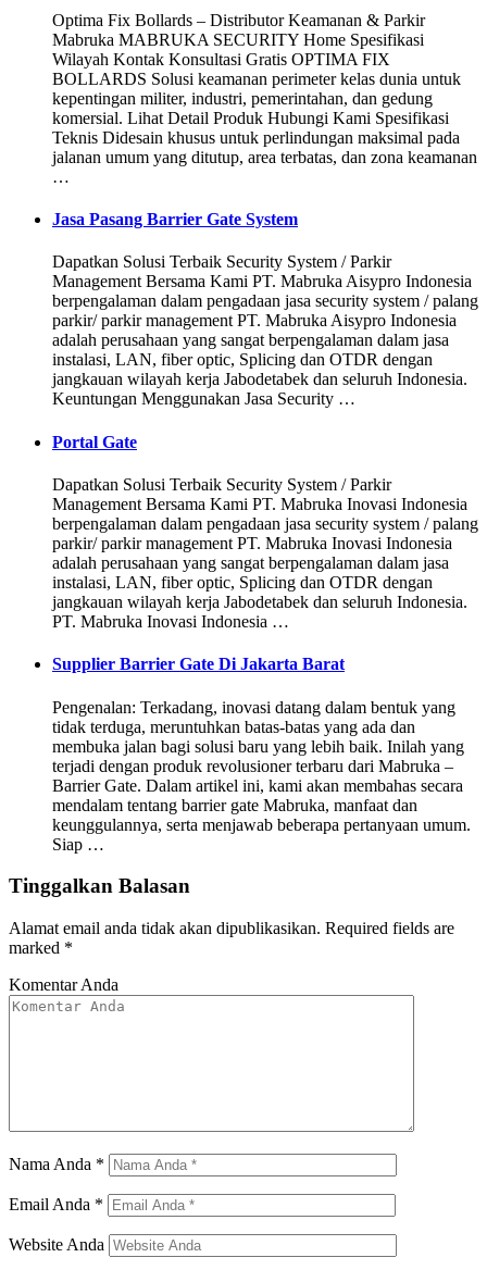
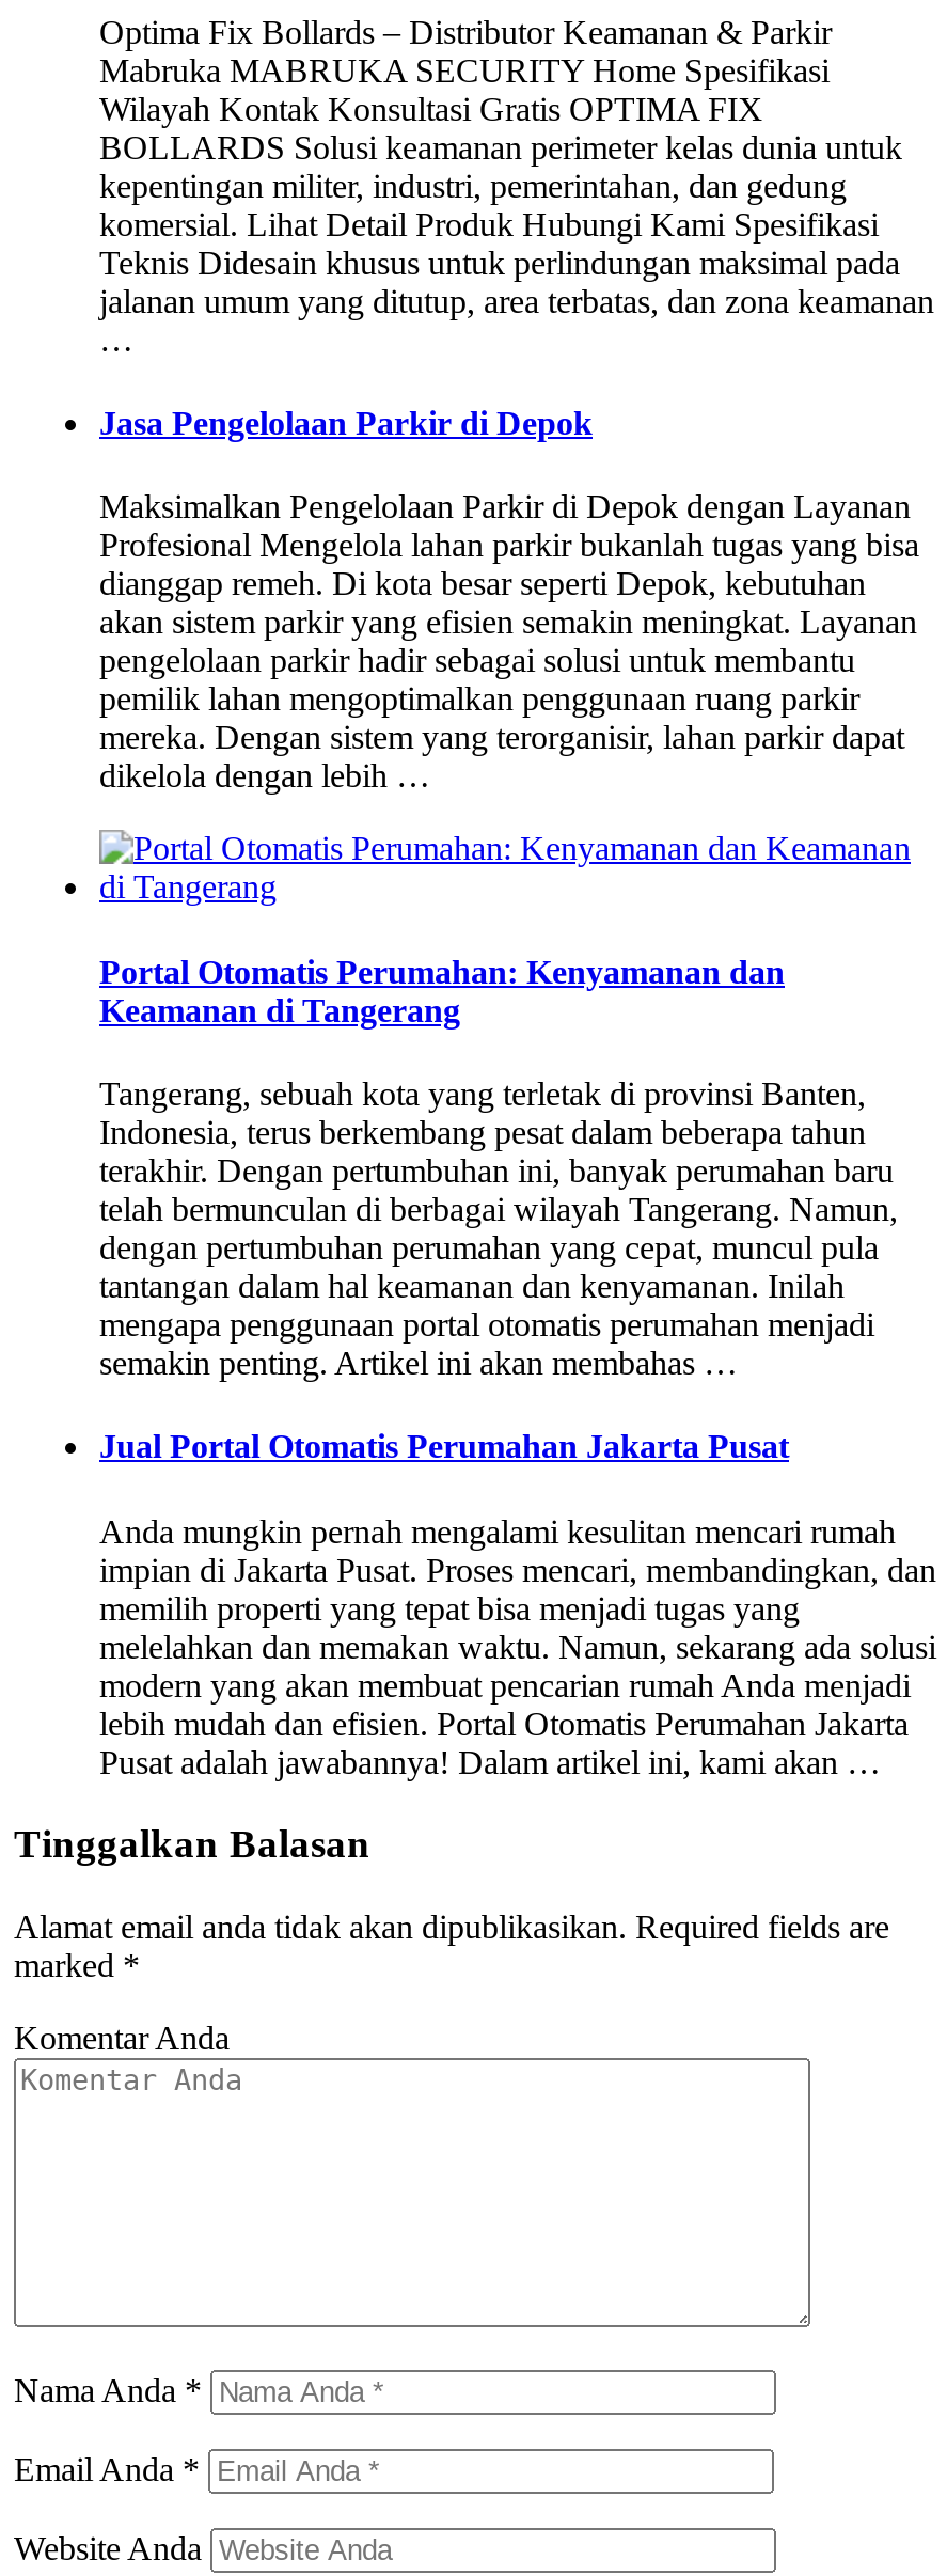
- Jasa Pasang Barrier Gate System
+ Jasa Pengelolaan Parkir di Depok

- Dapatkan Solusi Terbaik Security System / Parkir
- Management Bersama Kami PT. Mabruka Aisypro Indonesia
- berpengalaman dalam pengadaan jasa security system / palang
- parkir/ parkir management PT. Mabruka Aisypro Indonesia
- adalah perusahaan yang sangat berpengalaman dalam jasa
- instalasi, LAN, fiber optic, Splicing dan OTDR dengan
- jangkauan wilayah kerja Jabodetabek dan seluruh Indonesia.
- Keuntungan Menggunakan Jasa Security …
+ Maksimalkan Pengelolaan Parkir di Depok dengan Layanan
+ Profesional Mengelola lahan parkir bukanlah tugas yang bisa
+ dianggap remeh. Di kota besar seperti Depok, kebutuhan
+ akan sistem parkir yang efisien semakin meningkat. Layanan
+ pengelolaan parkir hadir sebagai solusi untuk membantu
+ pemilik lahan mengoptimalkan penggunaan ruang parkir
+ mereka. Dengan sistem yang terorganisir, lahan parkir dapat
+ dikelola dengan lebih …

- Portal Gate
+ Portal Otomatis Perumahan: Kenyamanan dan
+ Keamanan di Tangerang

- Dapatkan Solusi Terbaik Security System / Parkir
- Management Bersama Kami PT. Mabruka Inovasi Indonesia
- berpengalaman dalam pengadaan jasa security system / palang
- parkir/ parkir management PT. Mabruka Inovasi Indonesia
- adalah perusahaan yang sangat berpengalaman dalam jasa
- instalasi, LAN, fiber optic, Splicing dan OTDR dengan
- jangkauan wilayah kerja Jabodetabek dan seluruh Indonesia.
- PT. Mabruka Inovasi Indonesia …
+ Tangerang, sebuah kota yang terletak di provinsi Banten,
+ Indonesia, terus berkembang pesat dalam beberapa tahun
+ terakhir. Dengan pertumbuhan ini, banyak perumahan baru
+ telah bermunculan di berbagai wilayah Tangerang. Namun,
+ dengan pertumbuhan perumahan yang cepat, muncul pula
+ tantangan dalam hal keamanan dan kenyamanan. Inilah
+ mengapa penggunaan portal otomatis perumahan menjadi
+ semakin penting. Artikel ini akan membahas …

- Supplier Barrier Gate Di Jakarta Barat
+ Jual Portal Otomatis Perumahan Jakarta Pusat

- Pengenalan: Terkadang, inovasi datang dalam bentuk yang
- tidak terduga, meruntuhkan batas-batas yang ada dan
- membuka jalan bagi solusi baru yang lebih baik. Inilah yang
- terjadi dengan produk revolusioner terbaru dari Mabruka –
- Barrier Gate. Dalam artikel ini, kami akan membahas secara
- mendalam tentang barrier gate Mabruka, manfaat dan
- keunggulannya, serta menjawab beberapa pertanyaan umum.
- Siap …
+ Anda mungkin pernah mengalami kesulitan mencari rumah
+ impian di Jakarta Pusat. Proses mencari, membandingkan, dan
+ memilih properti yang tepat bisa menjadi tugas yang
+ melelahkan dan memakan waktu. Namun, sekarang ada solusi
+ modern yang akan membuat pencarian rumah Anda menjadi
+ lebih mudah dan efisien. Portal Otomatis Perumahan Jakarta
+ Pusat adalah jawabannya! Dalam artikel ini, kami akan …
